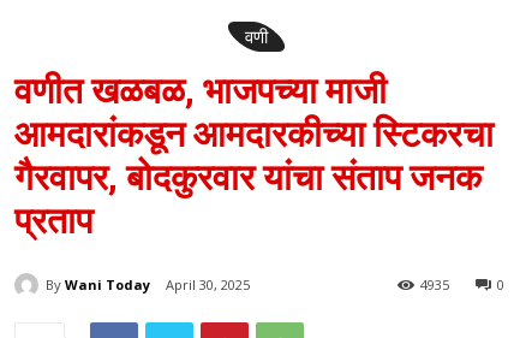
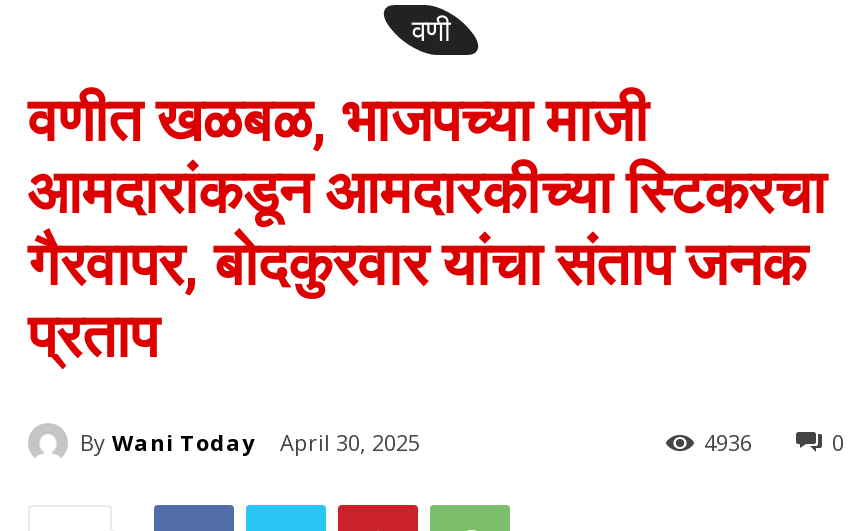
- 4935
+ 4936
